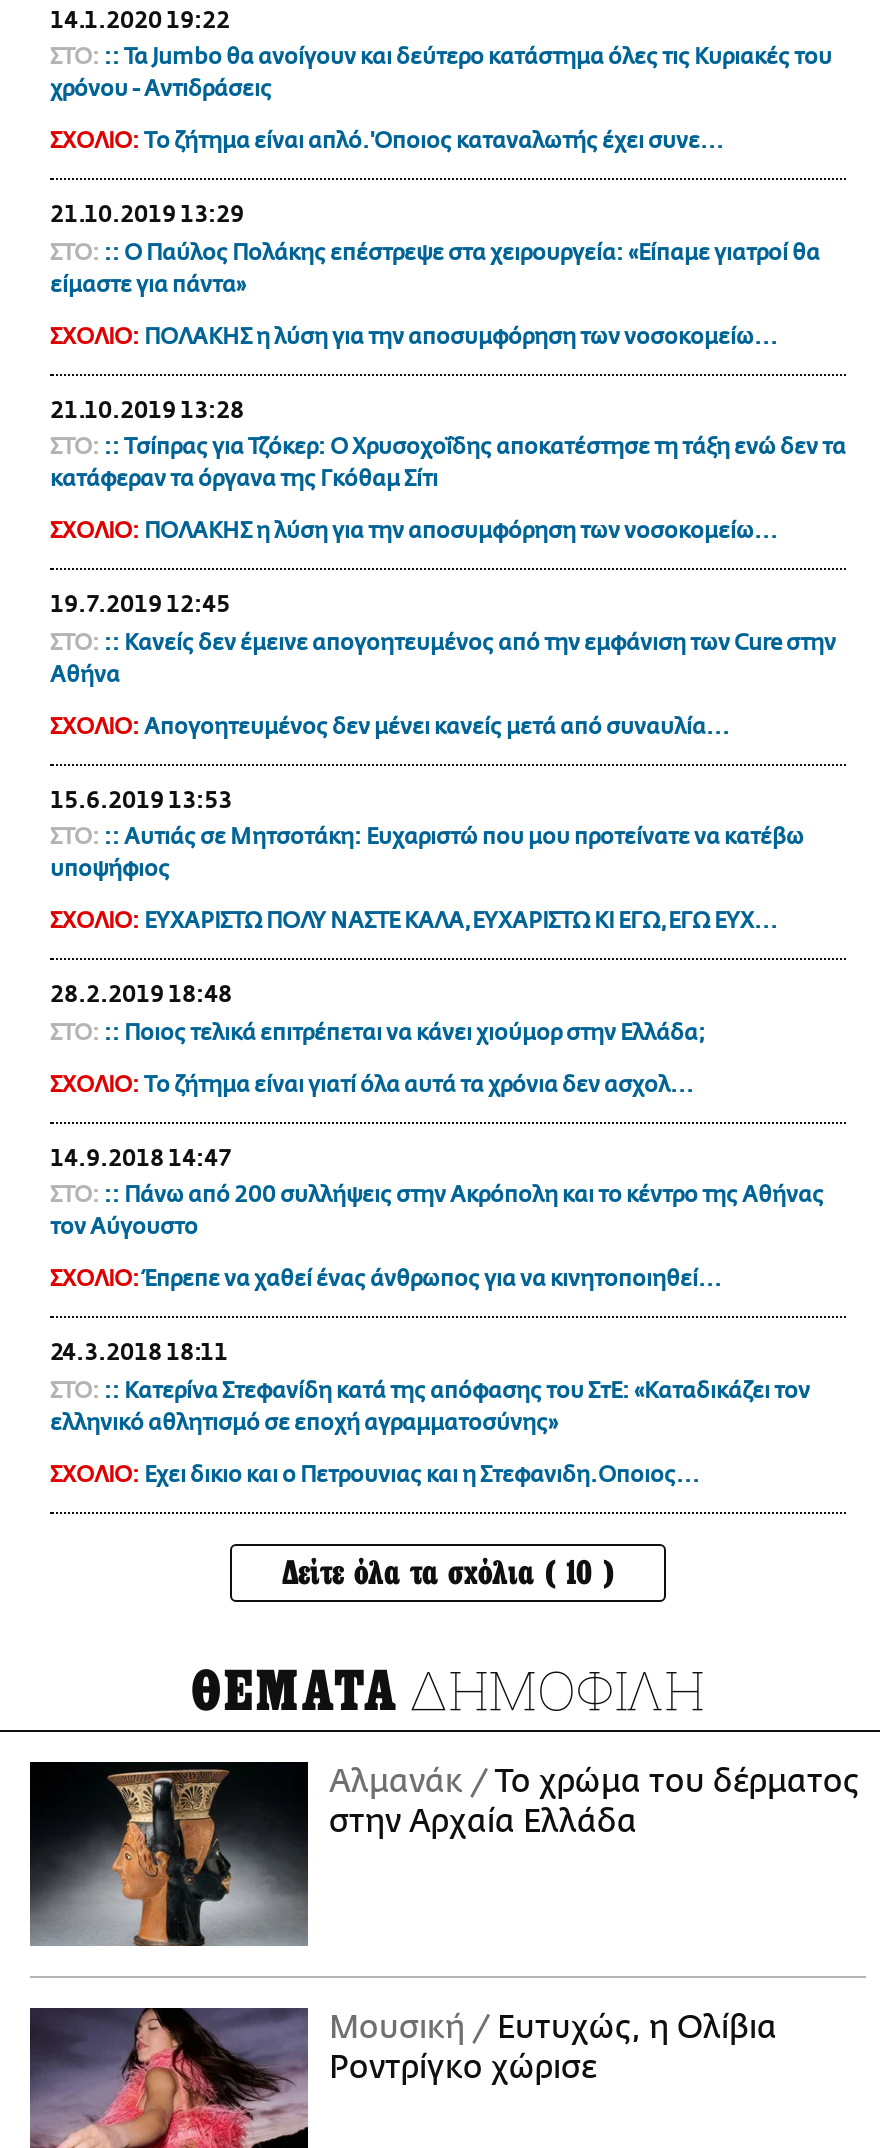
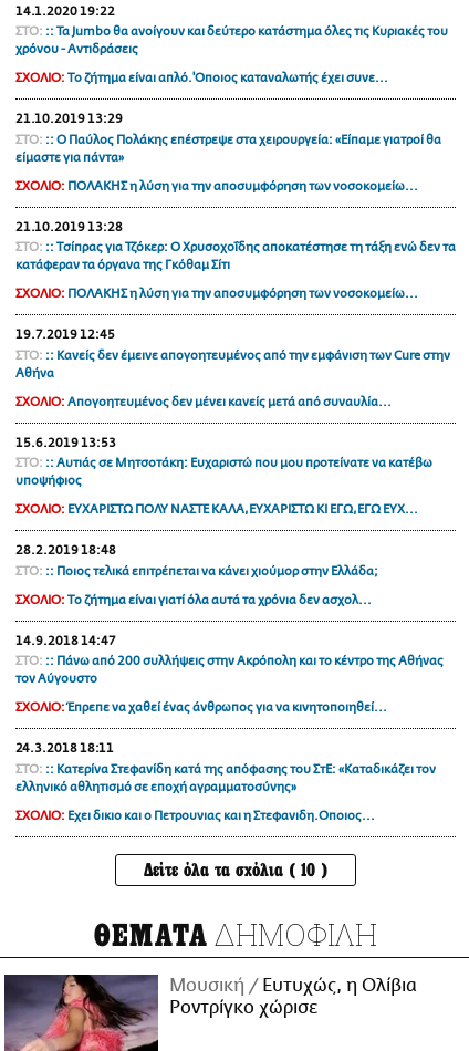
- [image]
- Αλμανάκ Το χρώμα του δέρματος
- στην Αρχαία Ελλάδα
